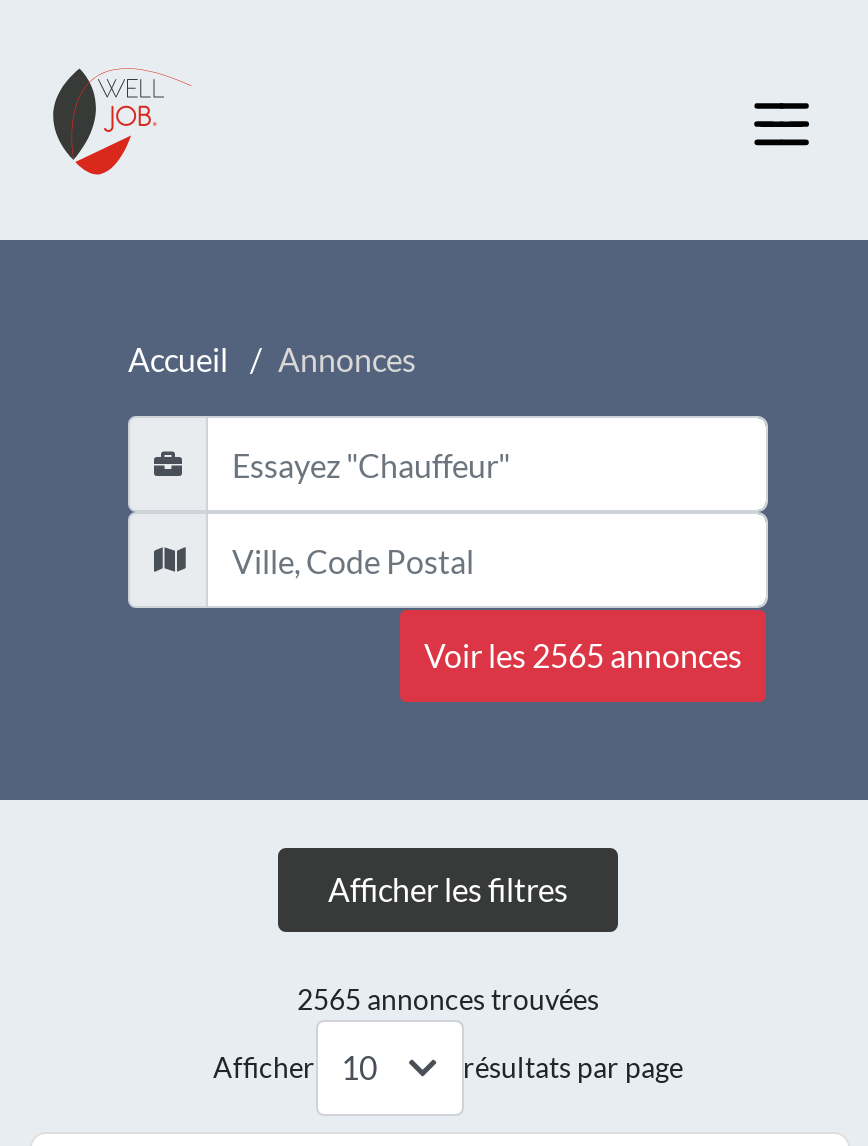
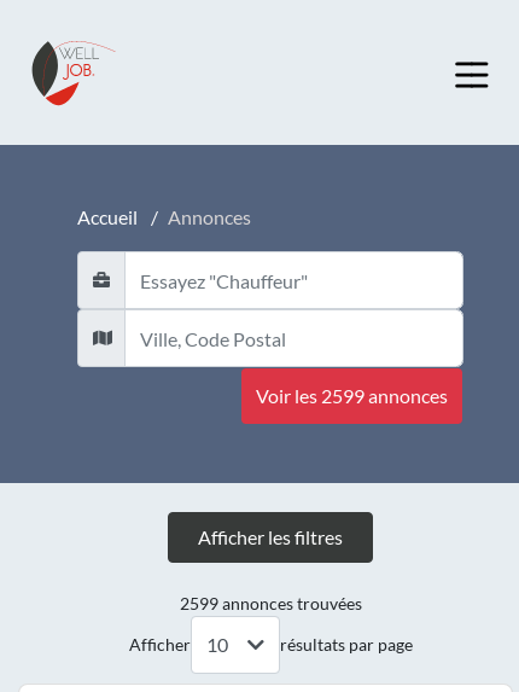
- 2565 annonces trouvées
+ 2599 annonces trouvées
